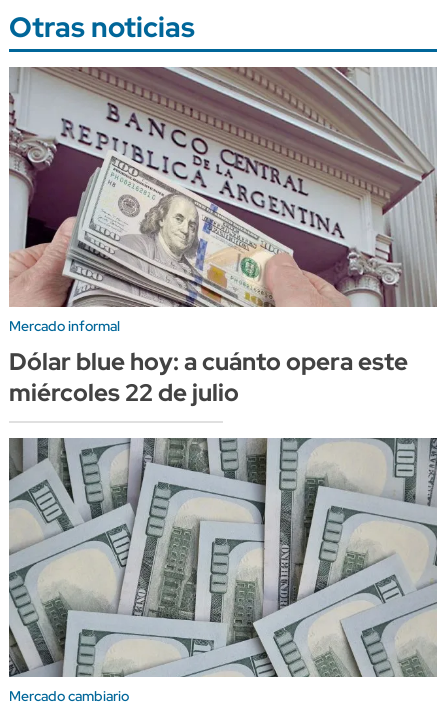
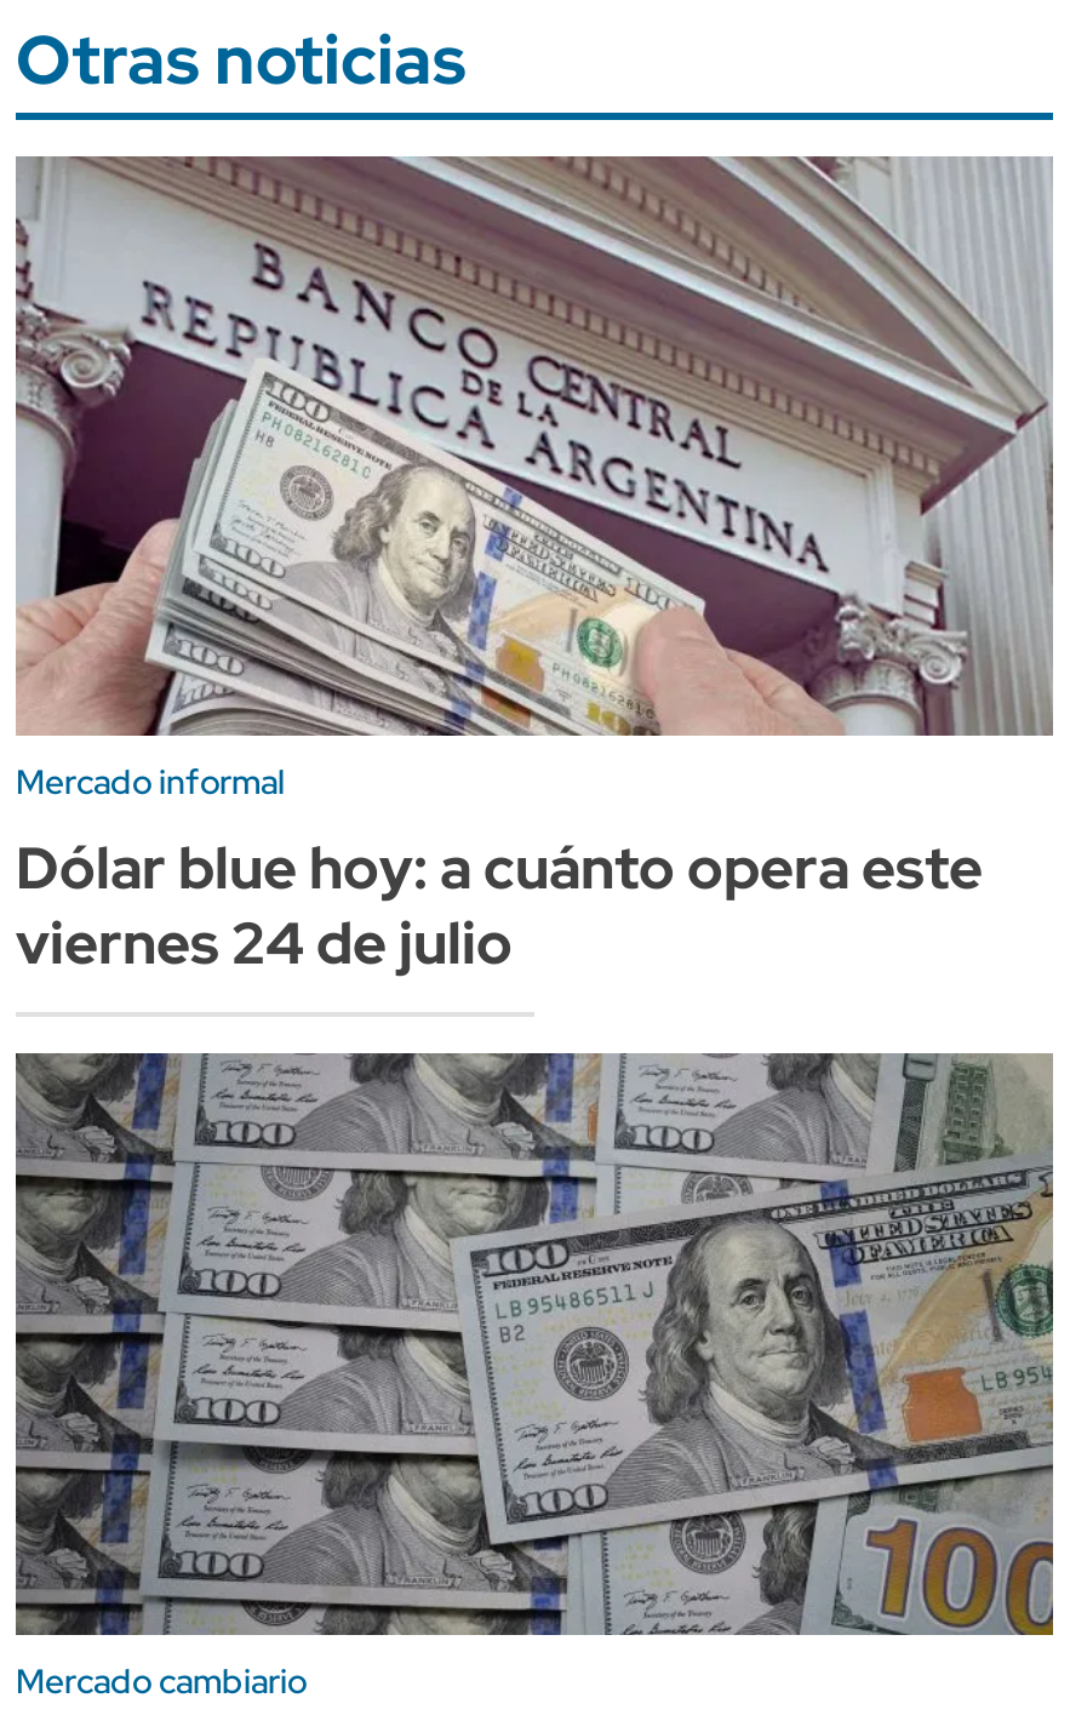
- miércoles 22 de julio
+ viernes 24 de julio

- [image]
+ [image]
